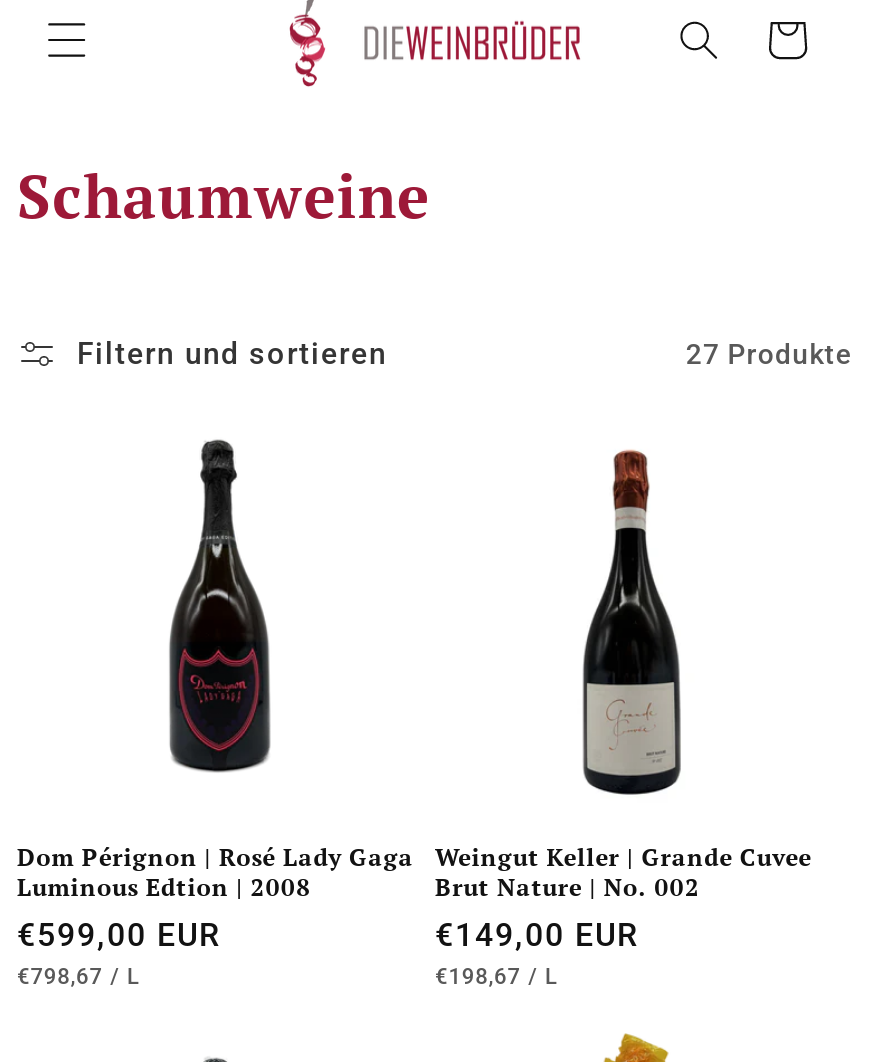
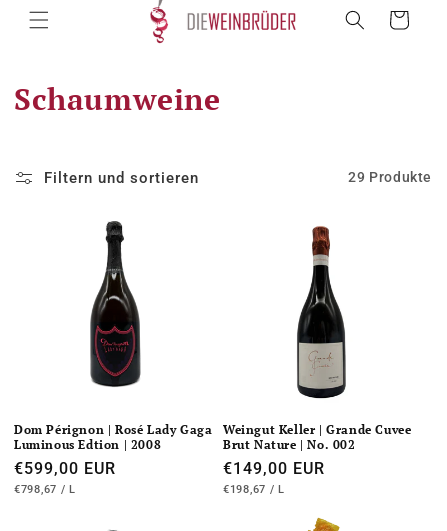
- 27 Produkte
+ 29 Produkte
